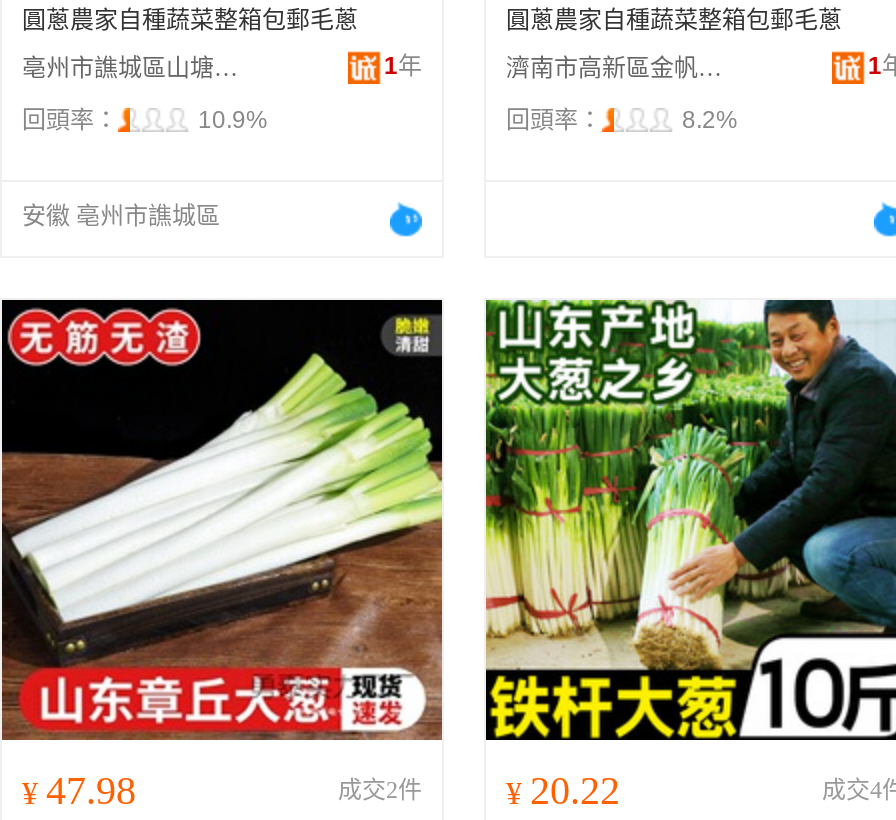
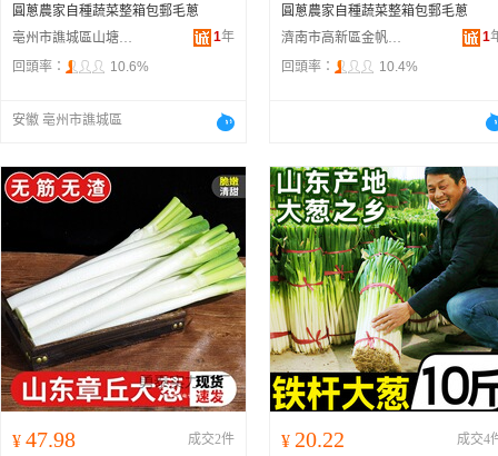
- 10.9%
+ 10.6%

- 8.2%
+ 10.4%
